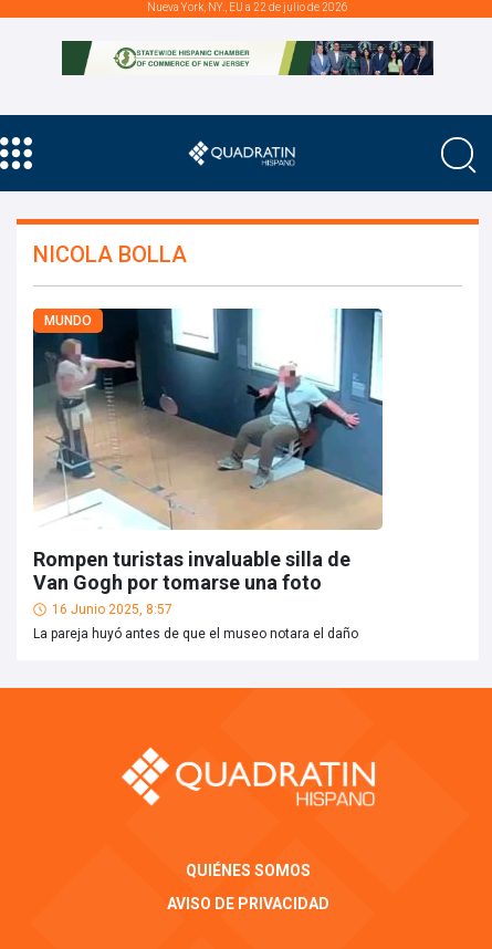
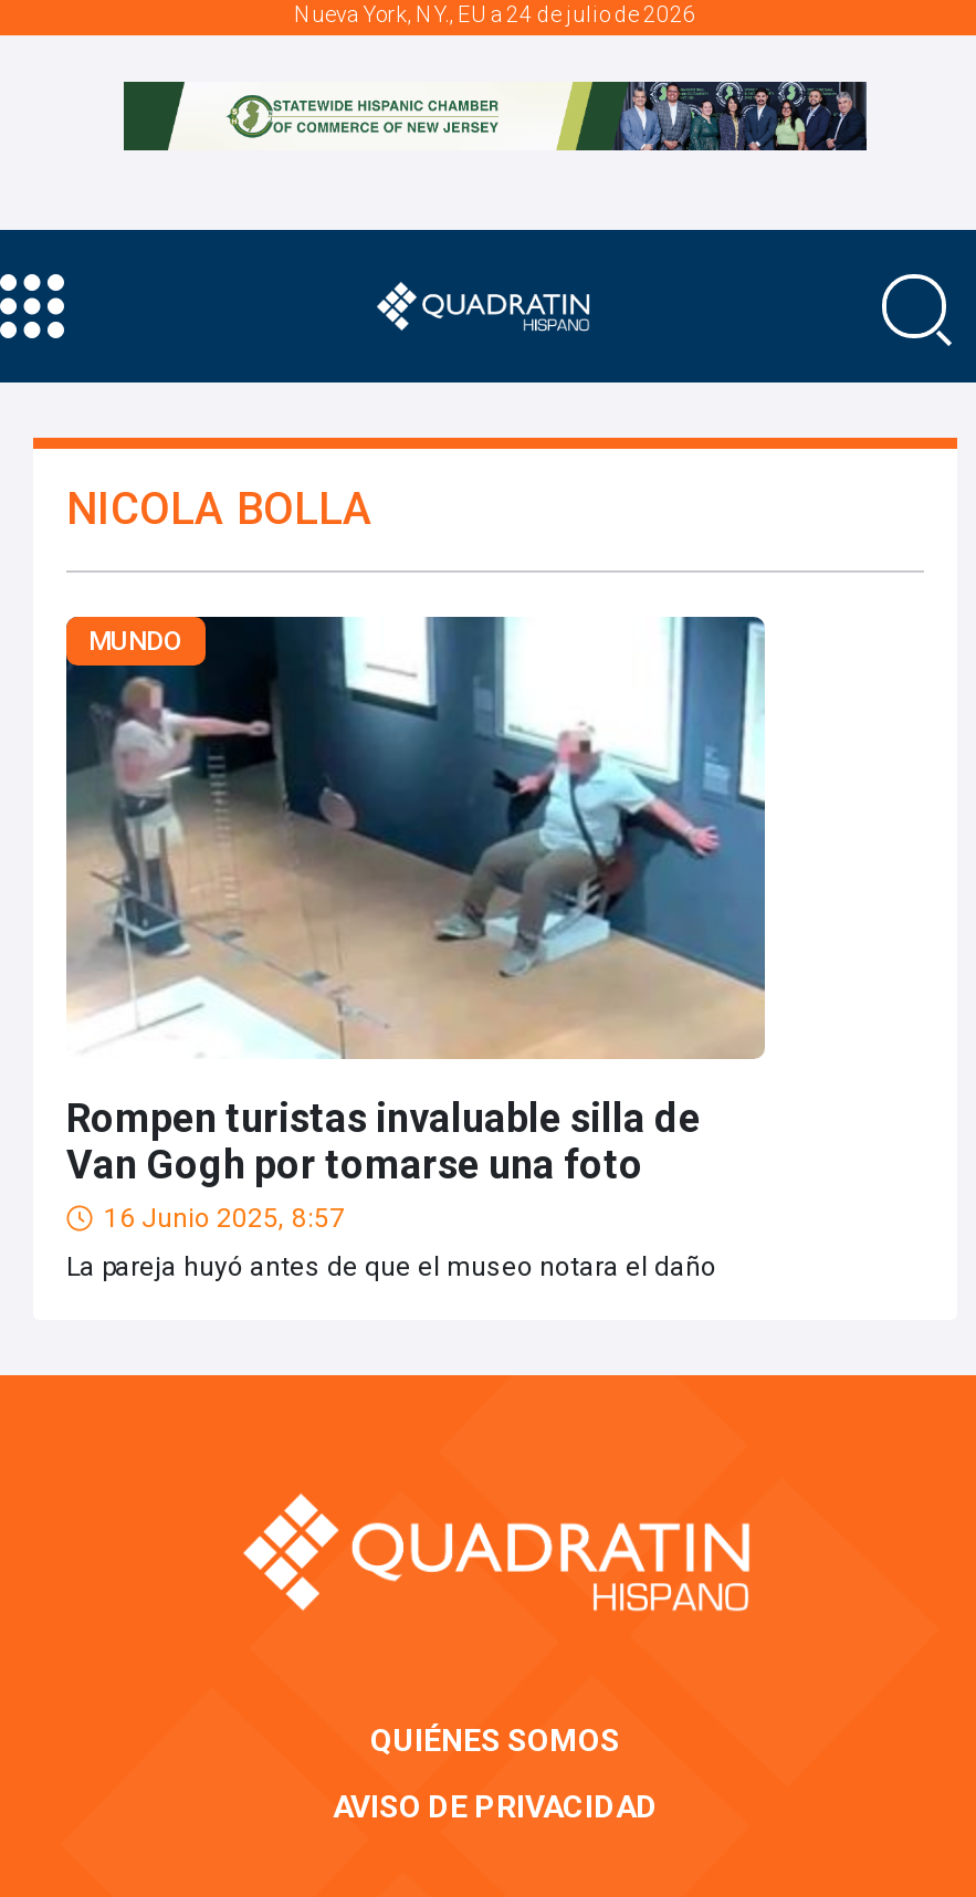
- Nueva York, NY., EU a 22 de julio de 2026
+ Nueva York, NY., EU a 24 de julio de 2026
